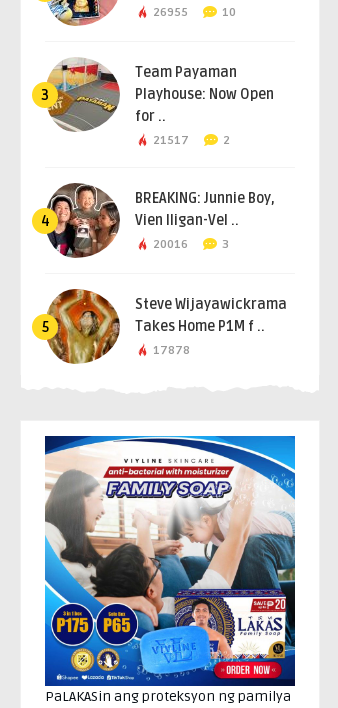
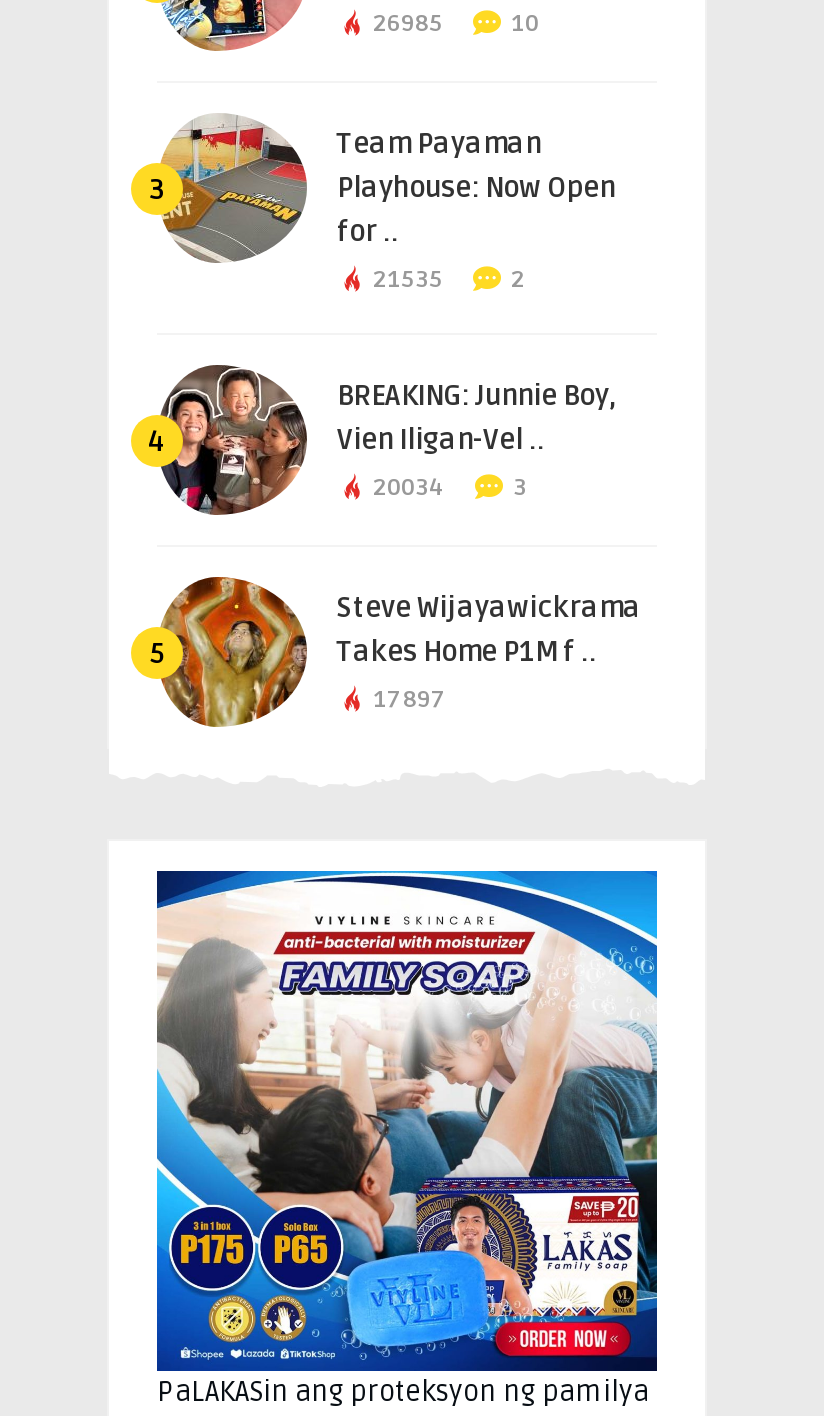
- 26955
+ 26985

- 21517
+ 21535

- 20016
+ 20034

- 17878
+ 17897
